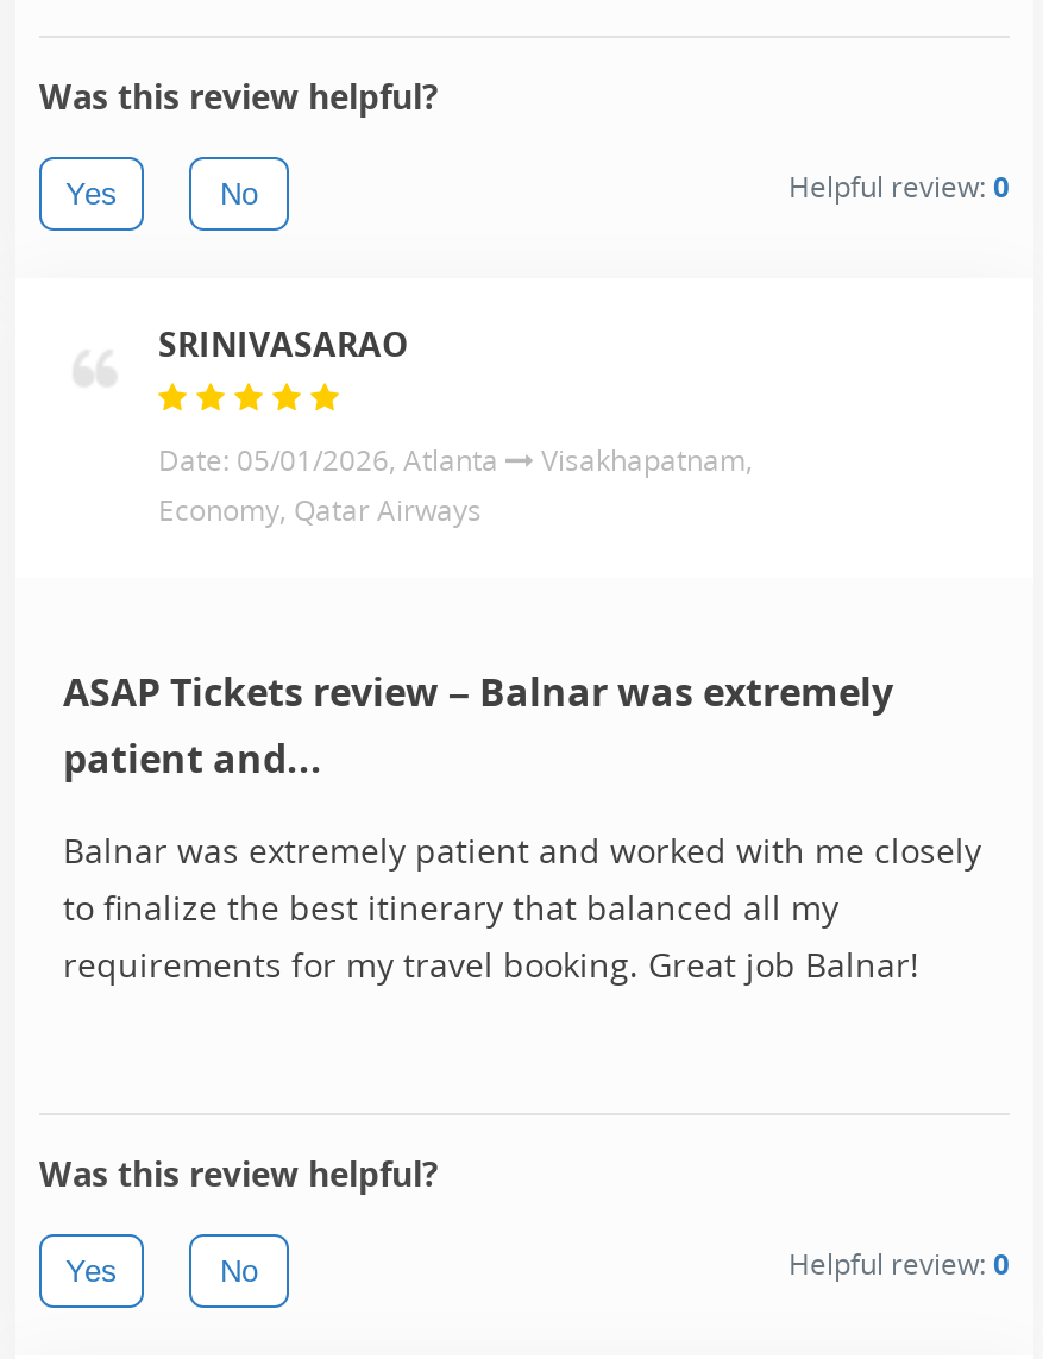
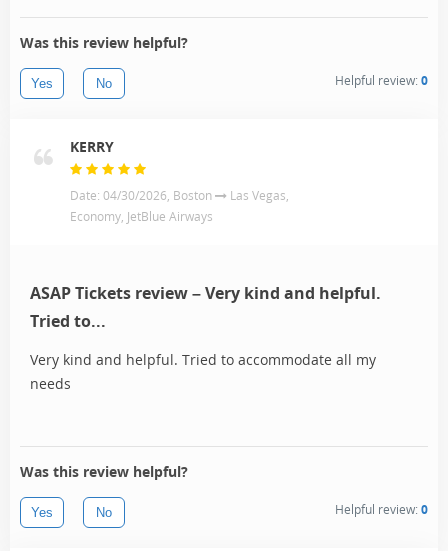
- SRINIVASARAO
+ KERRY

- Date: 05/01/2026, Atlanta
- Visakhapatnam,
- Economy, Qatar Airways
+ Date: 04/30/2026, Boston
+ Las Vegas,
+ Economy, JetBlue Airways

- ASAP Tickets review – Balnar was extremely
- patient and...
+ ASAP Tickets review – Very kind and helpful.
+ Tried to...

- Balnar was extremely patient and worked with me closely
- to finalize the best itinerary that balanced all my
- requirements for my travel booking. Great job Balnar!
+ Very kind and helpful. Tried to accommodate all my
+ needs
